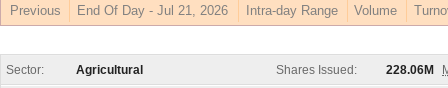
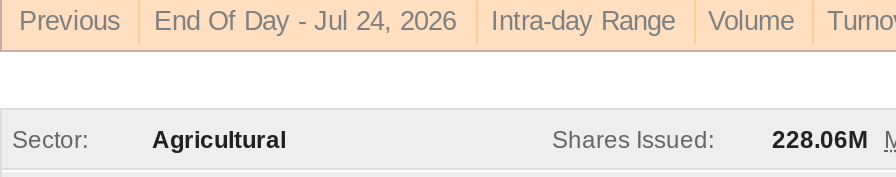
- End Of Day - Jul 21, 2026
+ End Of Day - Jul 24, 2026
